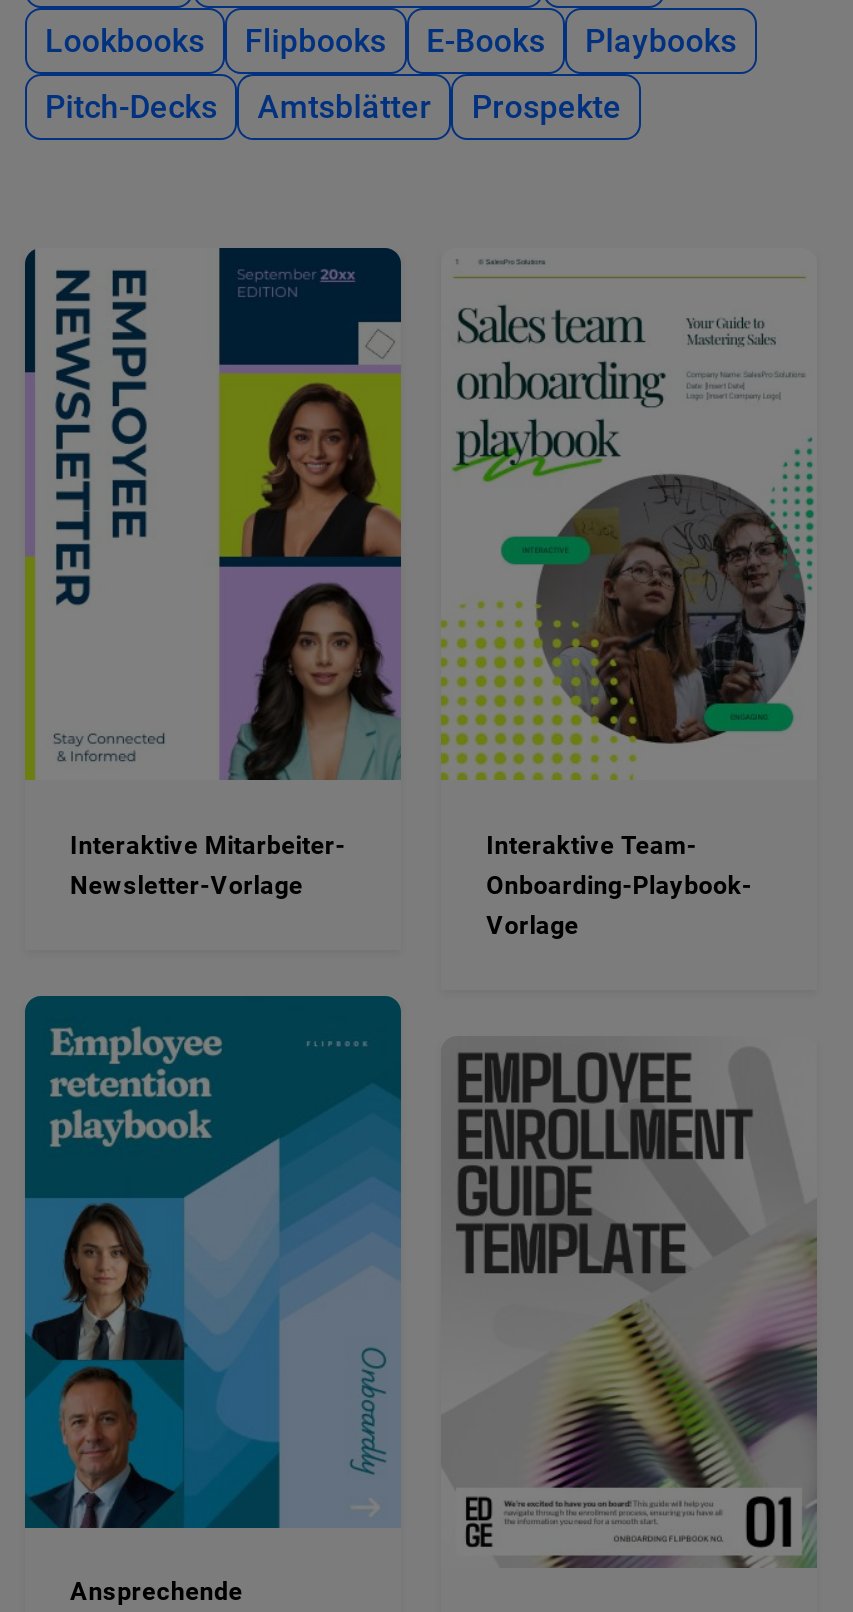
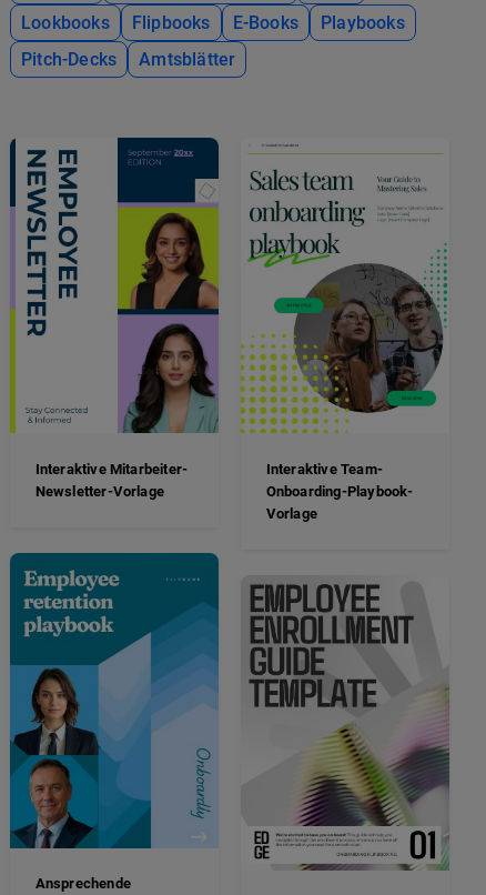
- Prospekte
